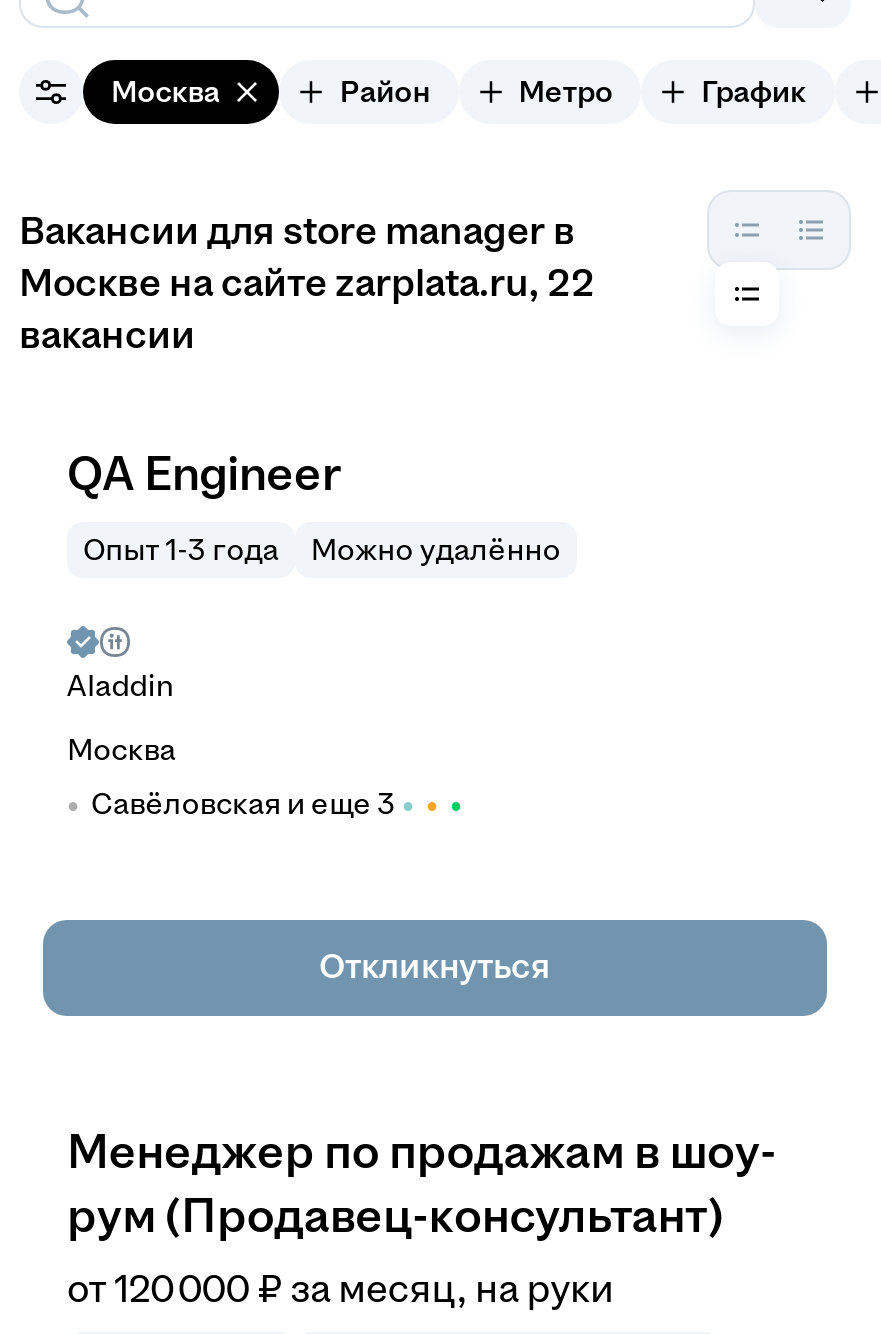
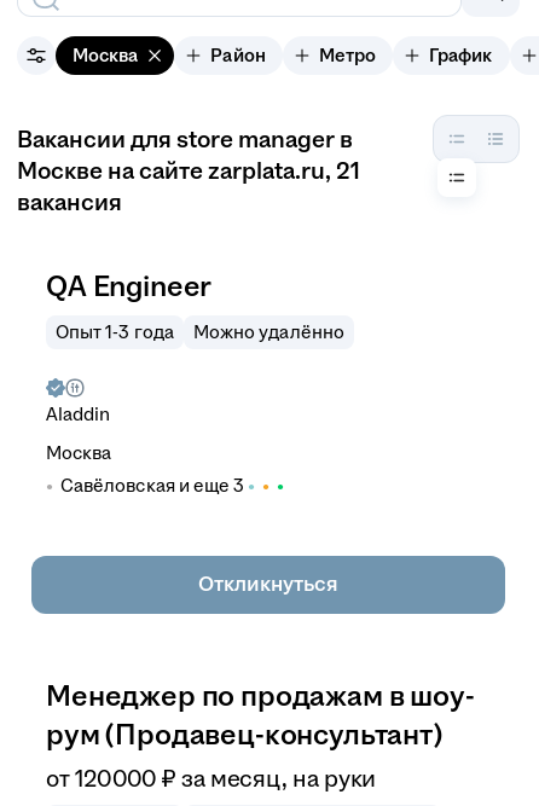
- Москве на сайте zarplata.ru, 22
- вакансии
+ Москве на сайте zarplata.ru, 21
+ вакансия
